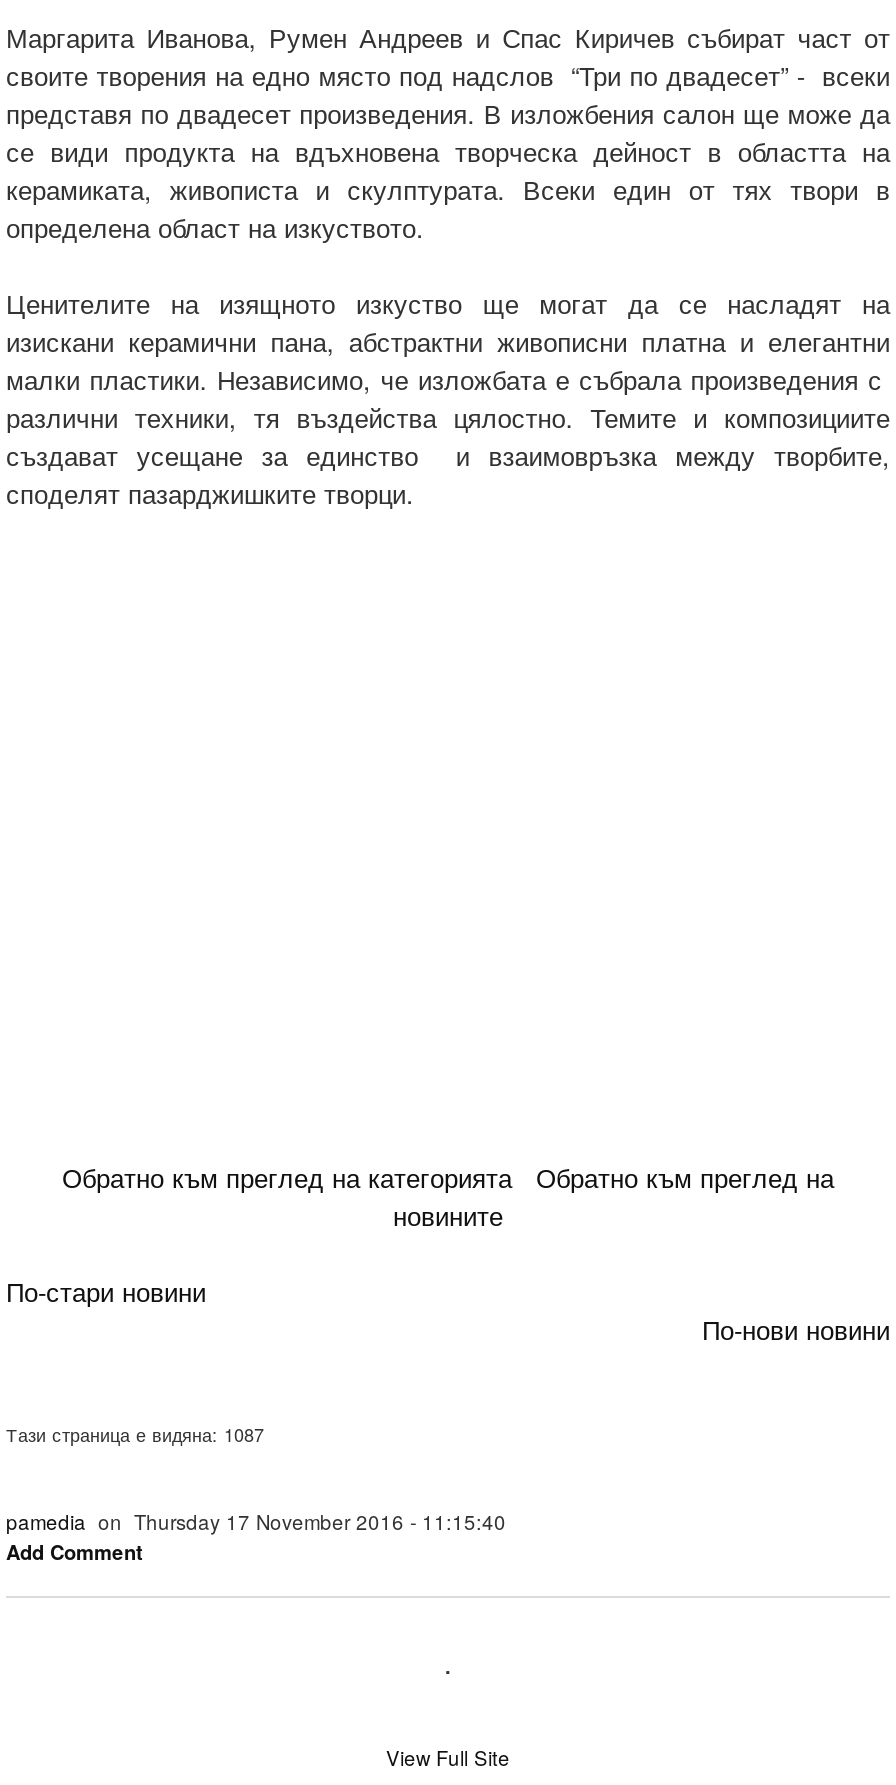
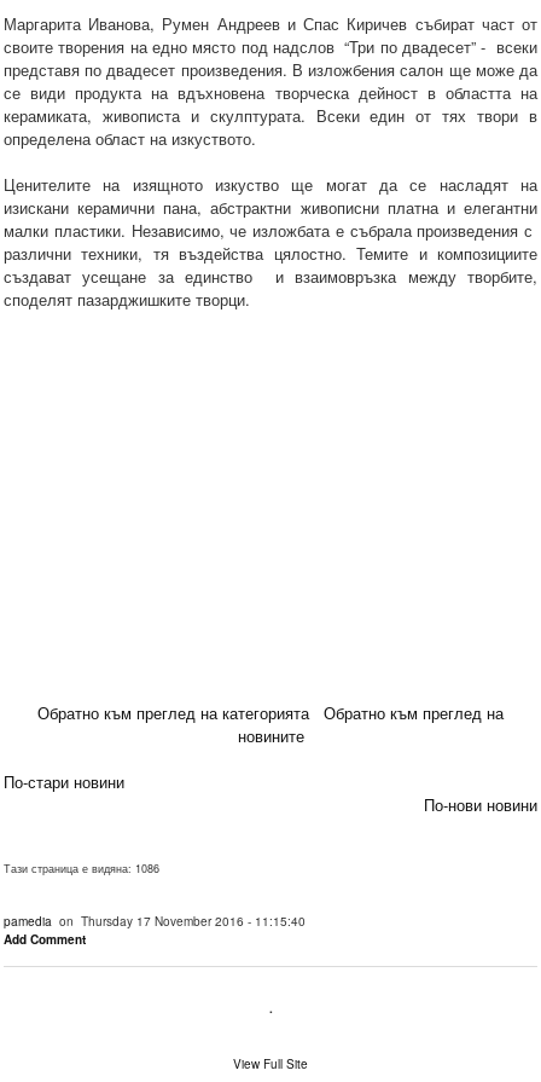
- Тази страница е видяна: 1087
+ Тази страница е видяна: 1086
